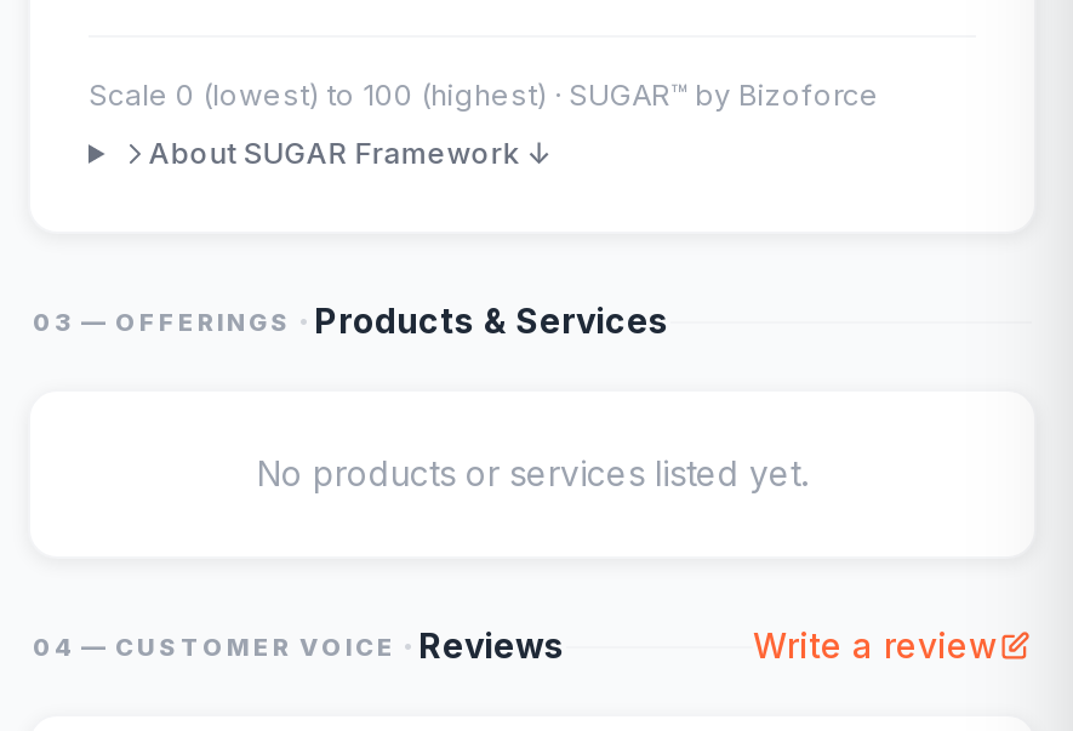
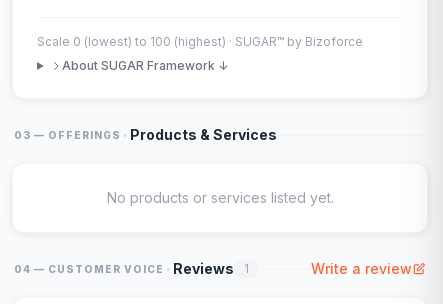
+ 1
